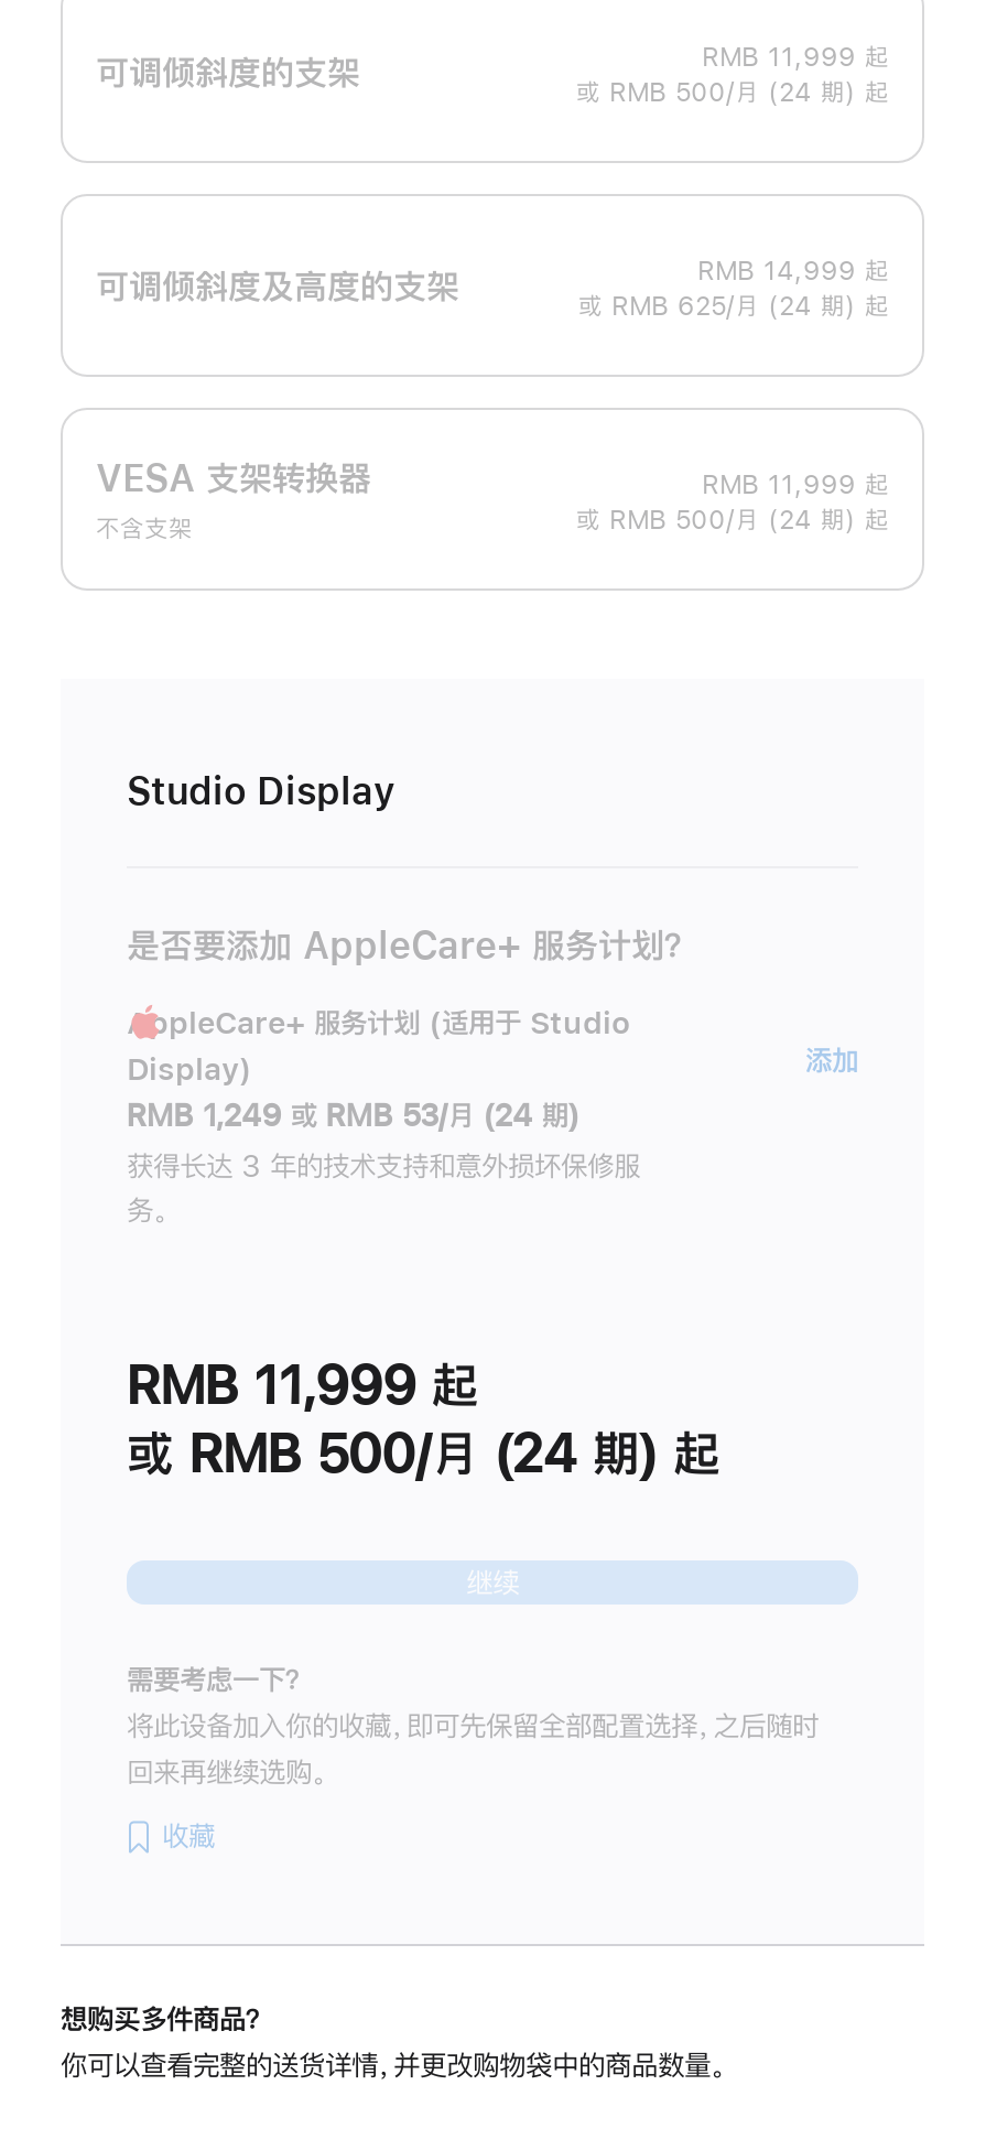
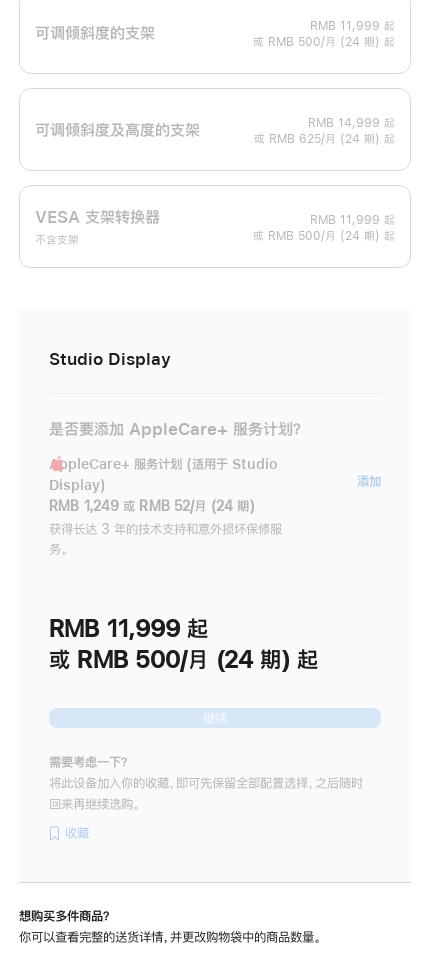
- RMB 1,249 或 RMB 53/月 (24 期)
+ RMB 1,249 或 RMB 52/月 (24 期)
